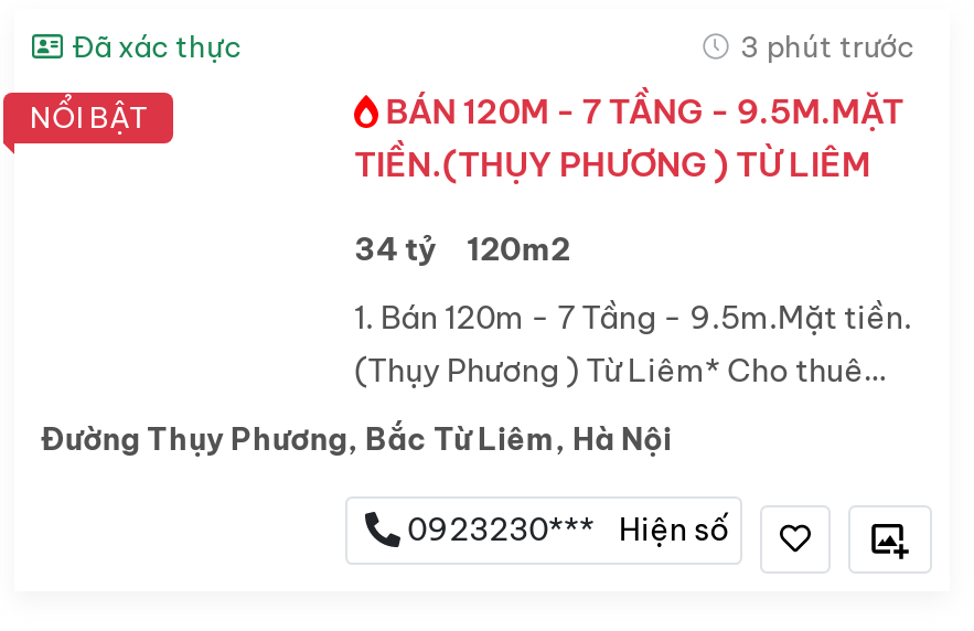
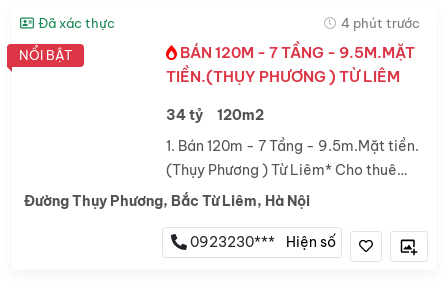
- 3 phút trước
+ 4 phút trước
